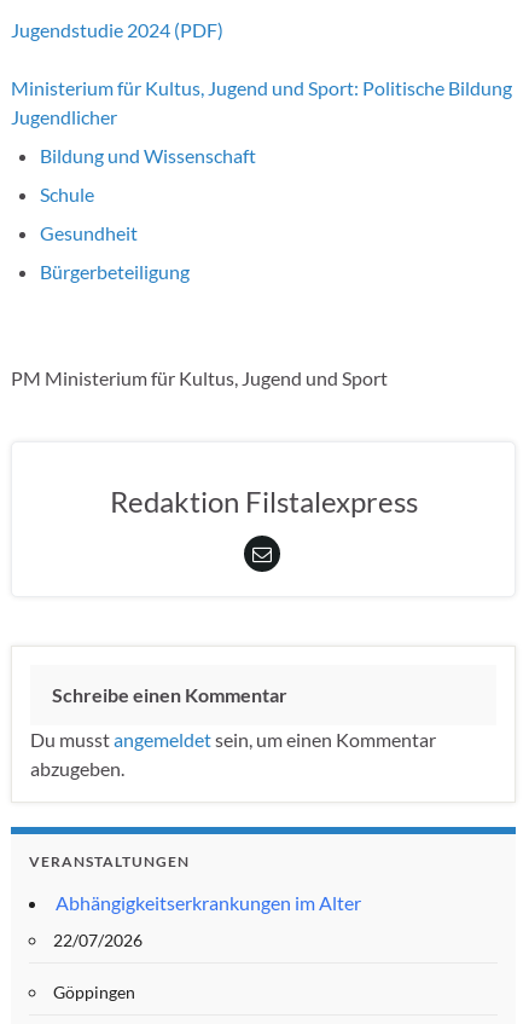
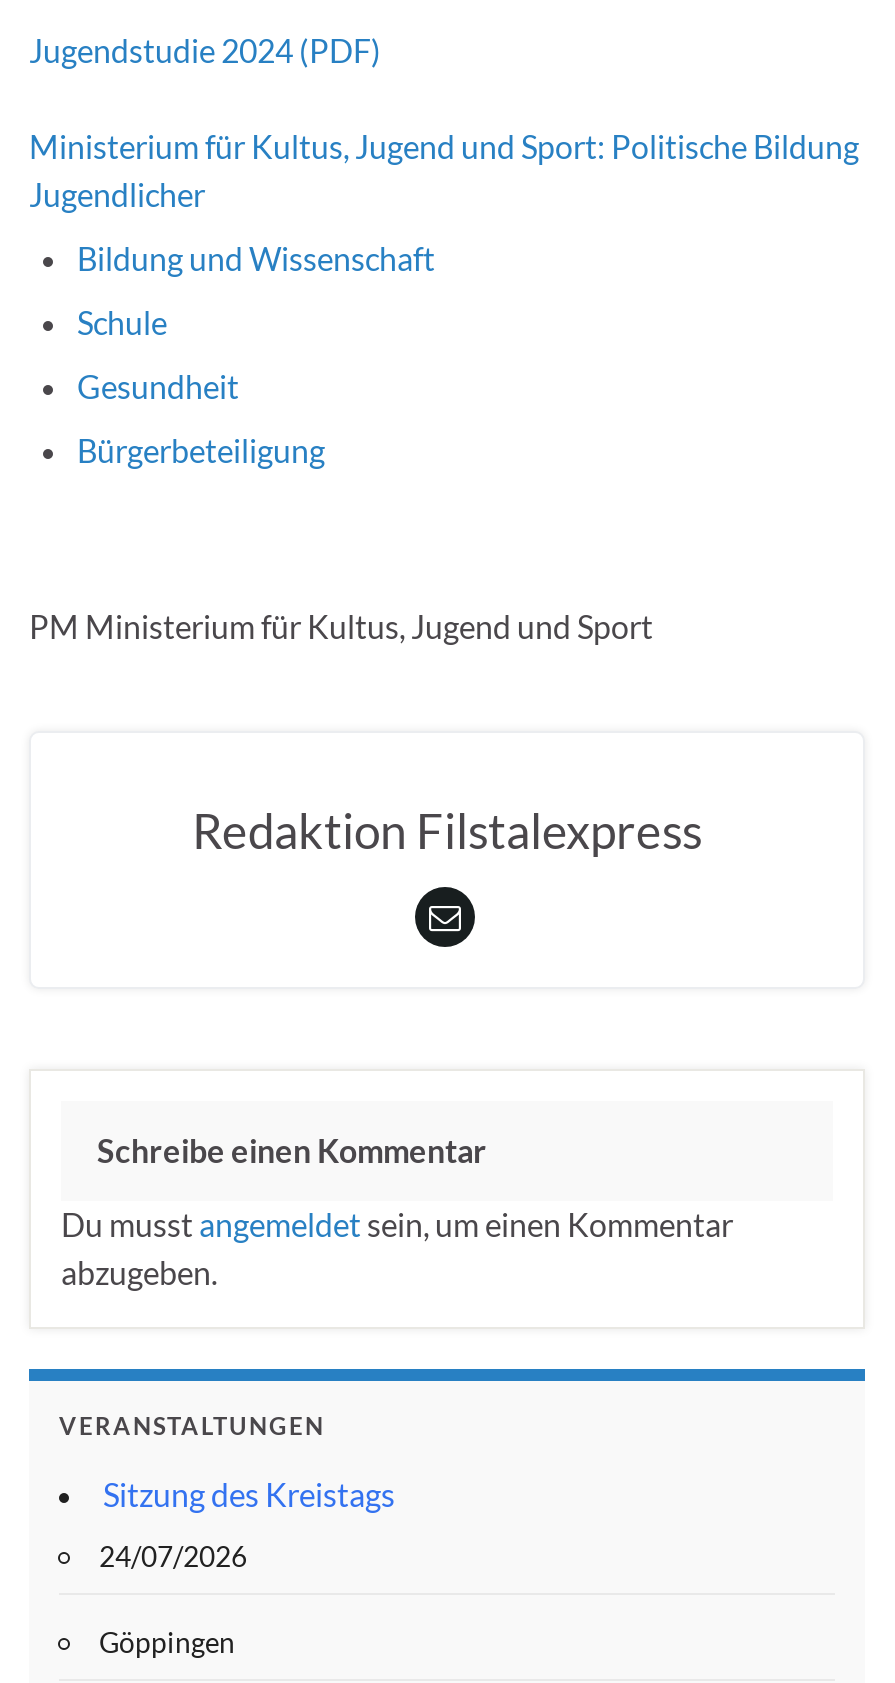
- Abhängigkeitserkrankungen im Alter
+ Sitzung des Kreistags

- 22/07/2026
+ 24/07/2026
